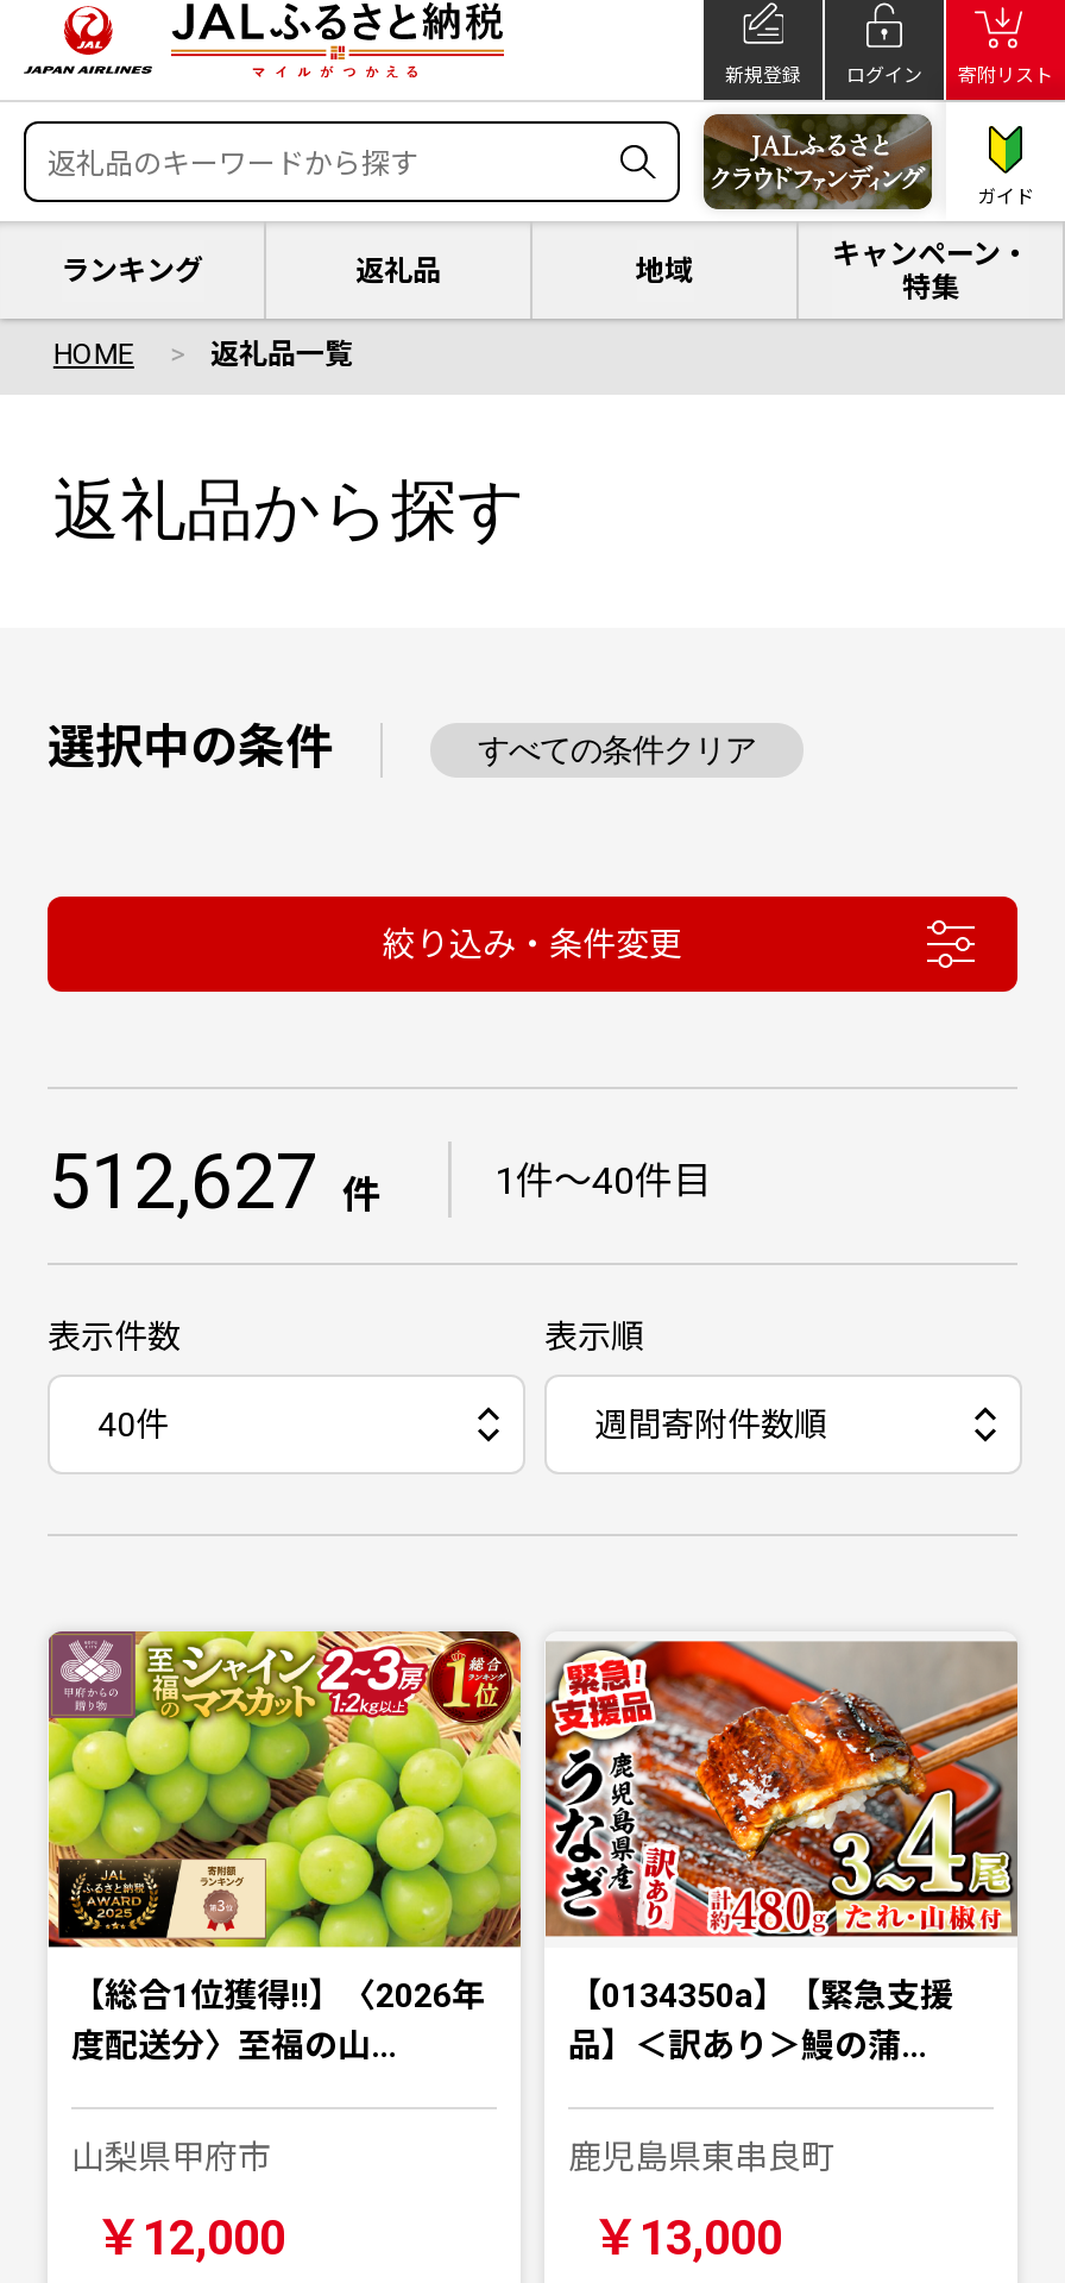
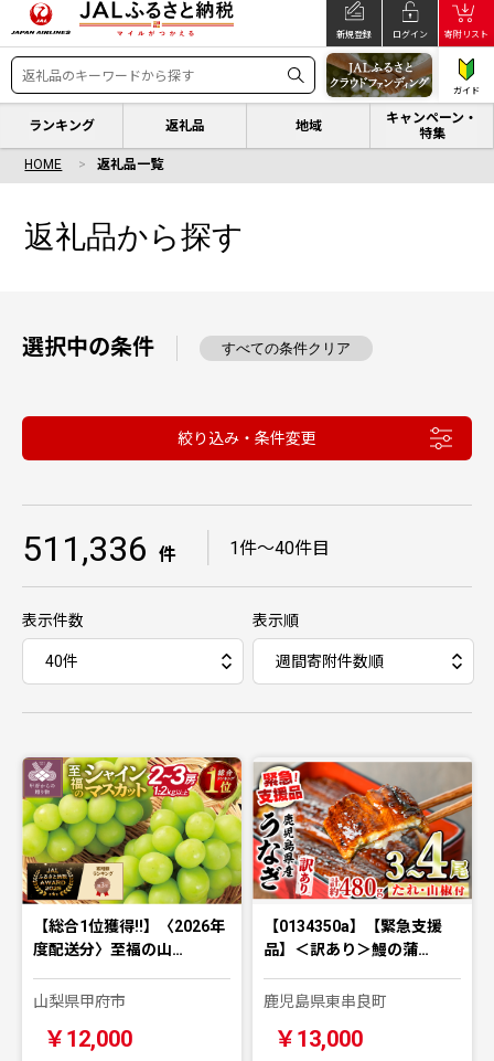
- 512,627 件 ｜ 1件〜40件目
+ 511,336 件 ｜ 1件〜40件目
